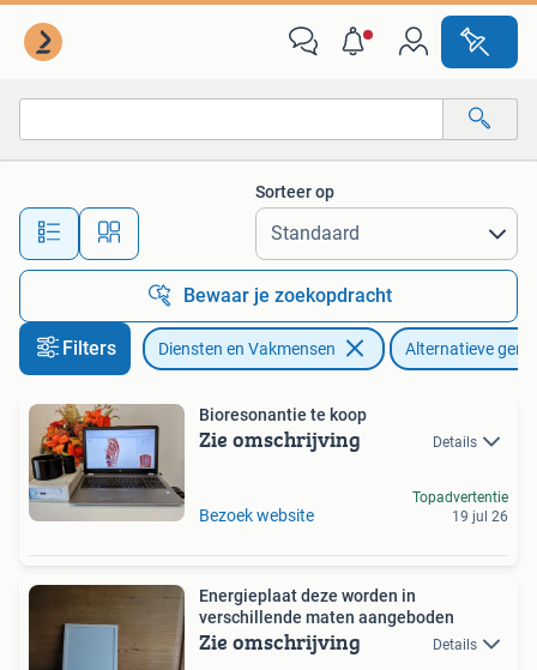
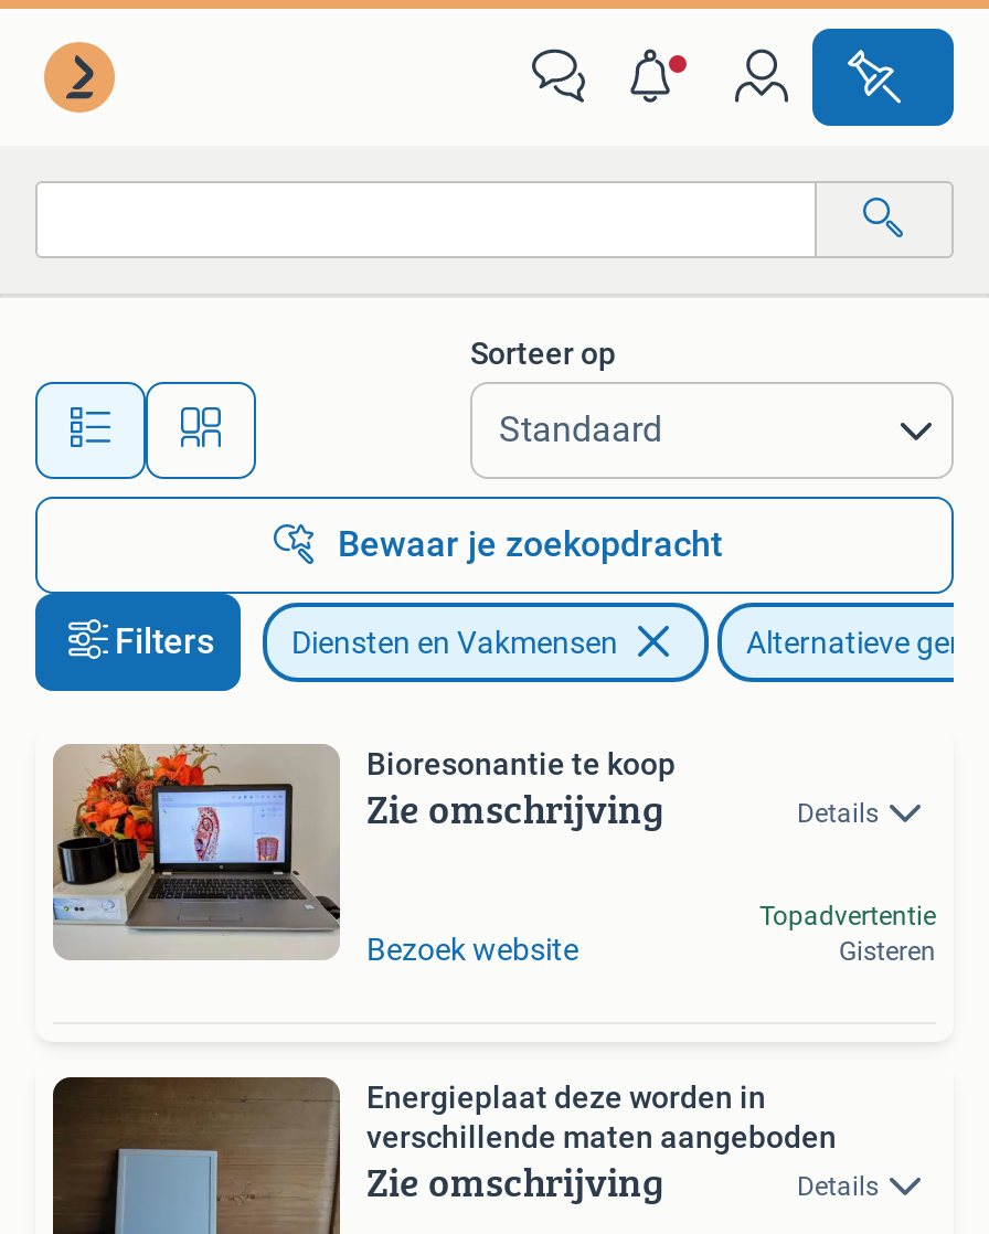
- 19 jul 26
+ Gisteren
